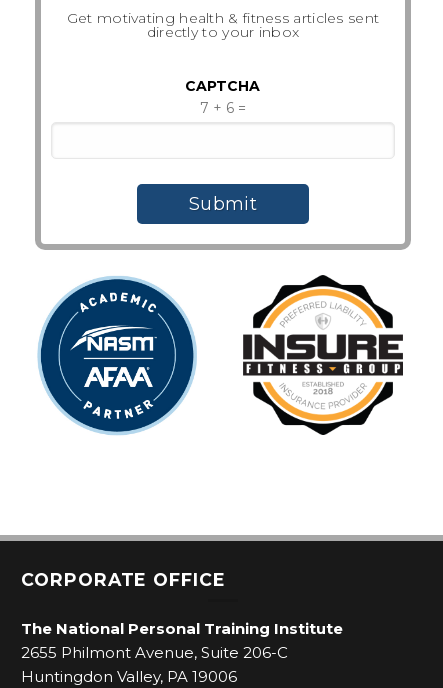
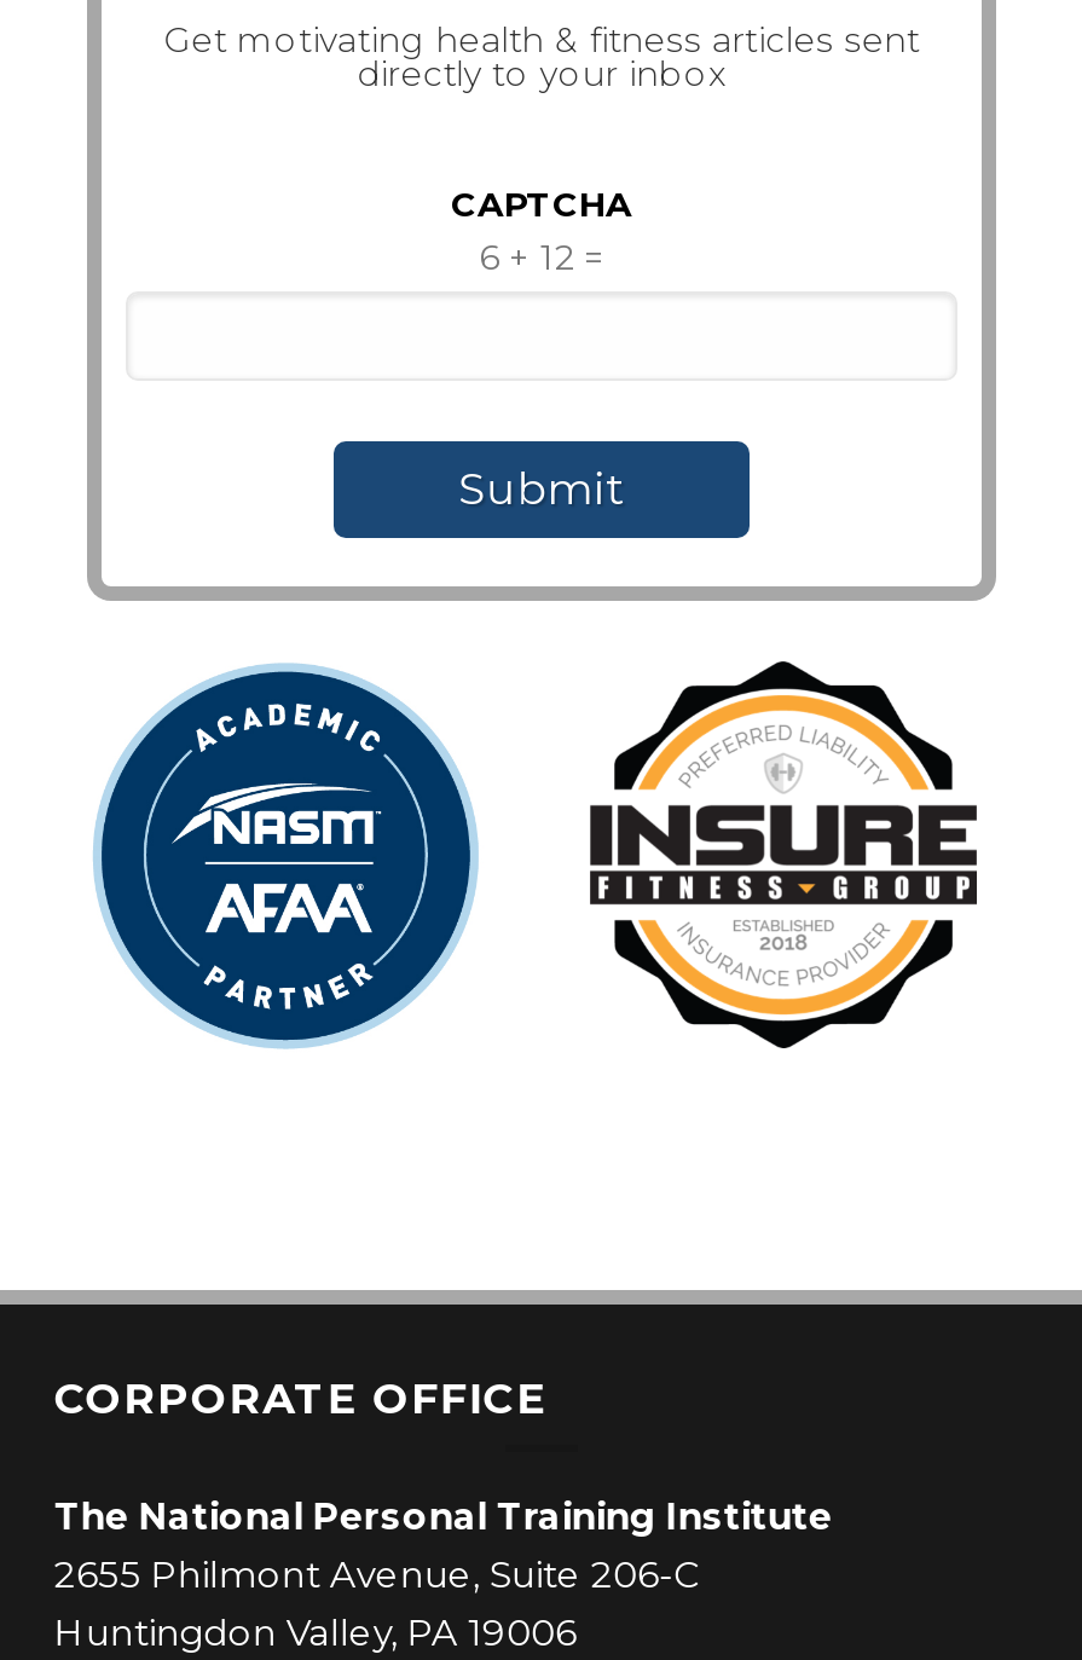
- 7 + 6 =
+ 6 + 12 =
